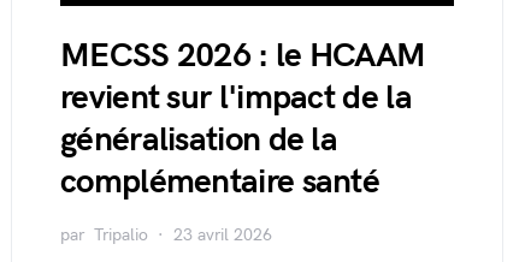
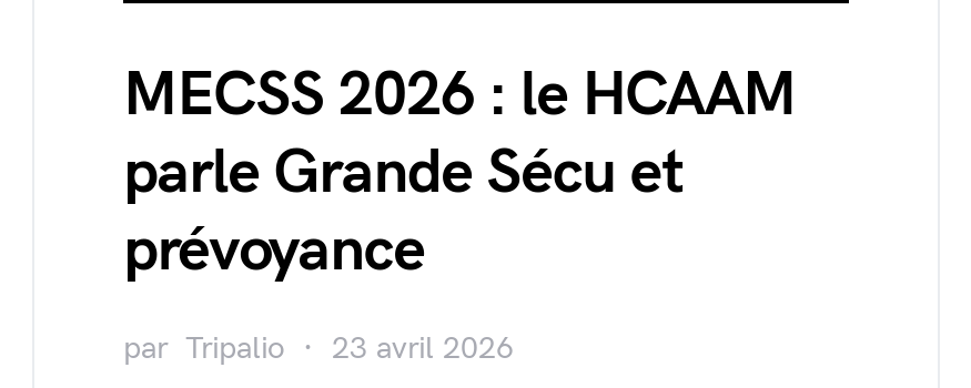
- revient sur l'impact de la
- généralisation de la
- complémentaire santé
+ parle Grande Sécu et
+ prévoyance
